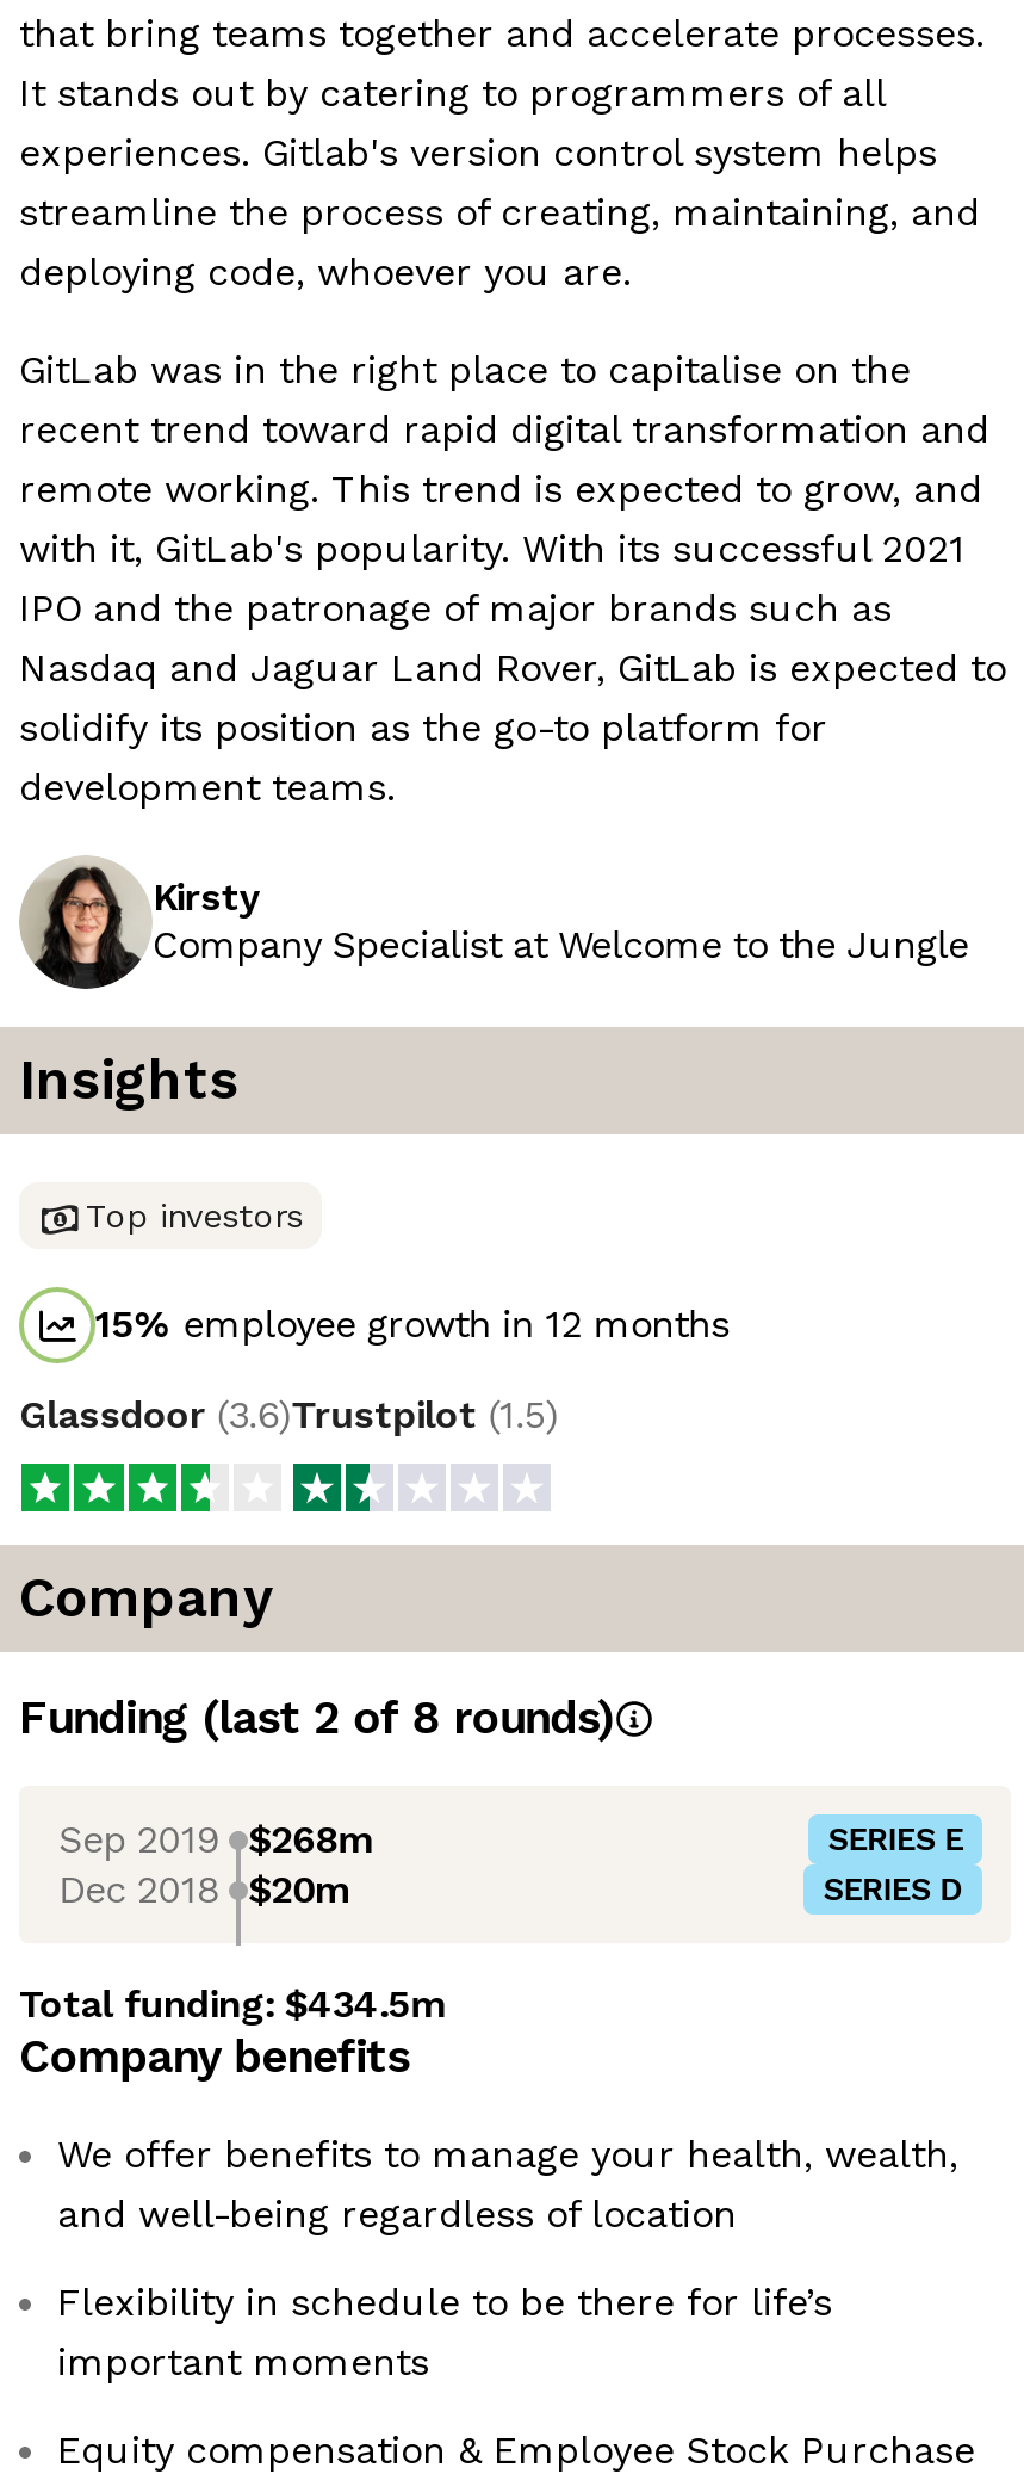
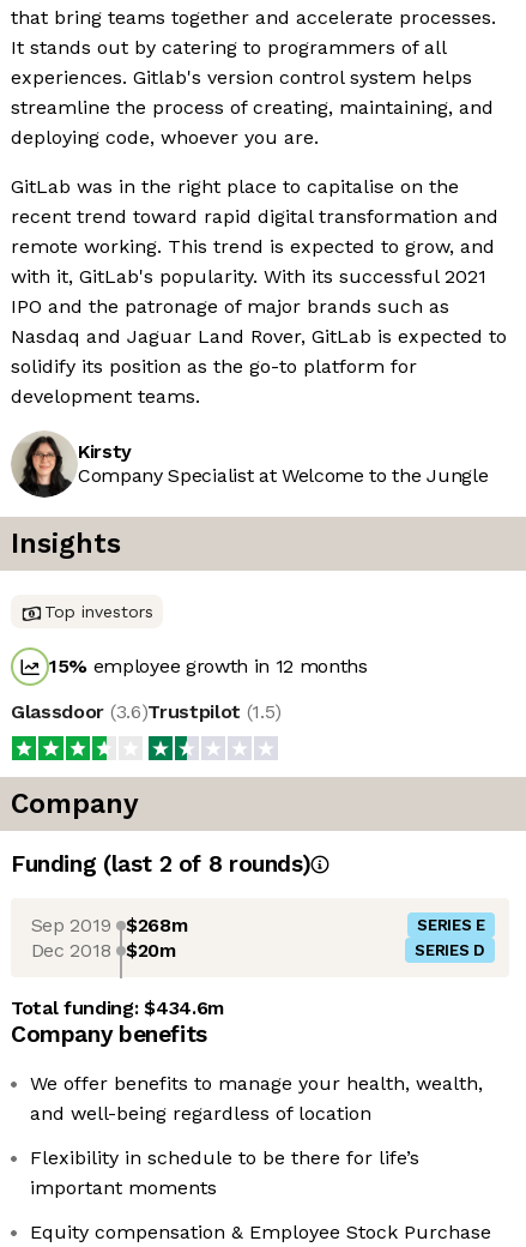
- Total funding: $434.5m
+ Total funding: $434.6m
